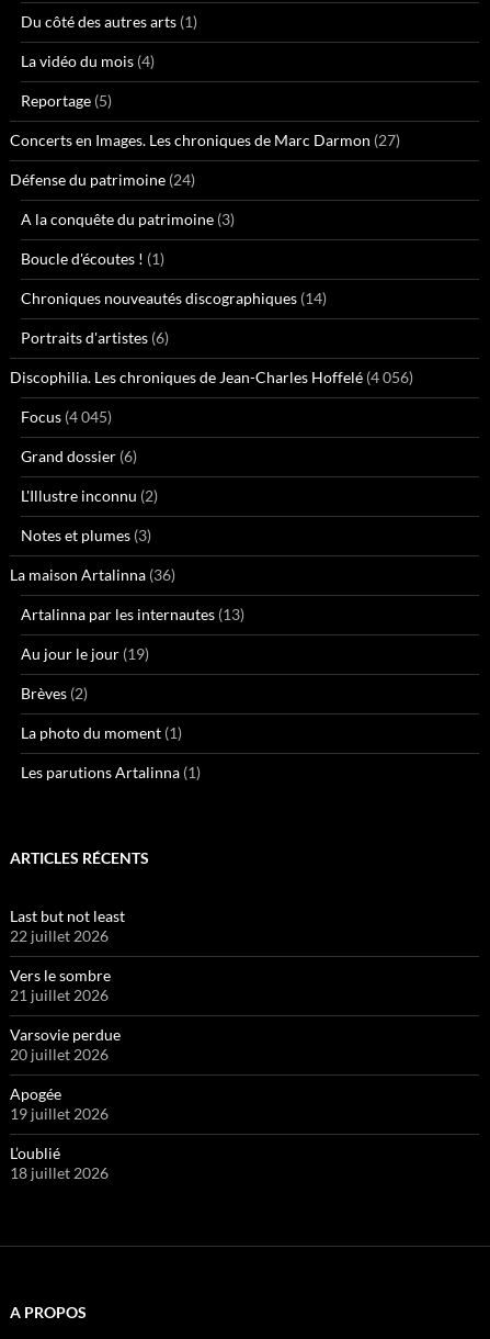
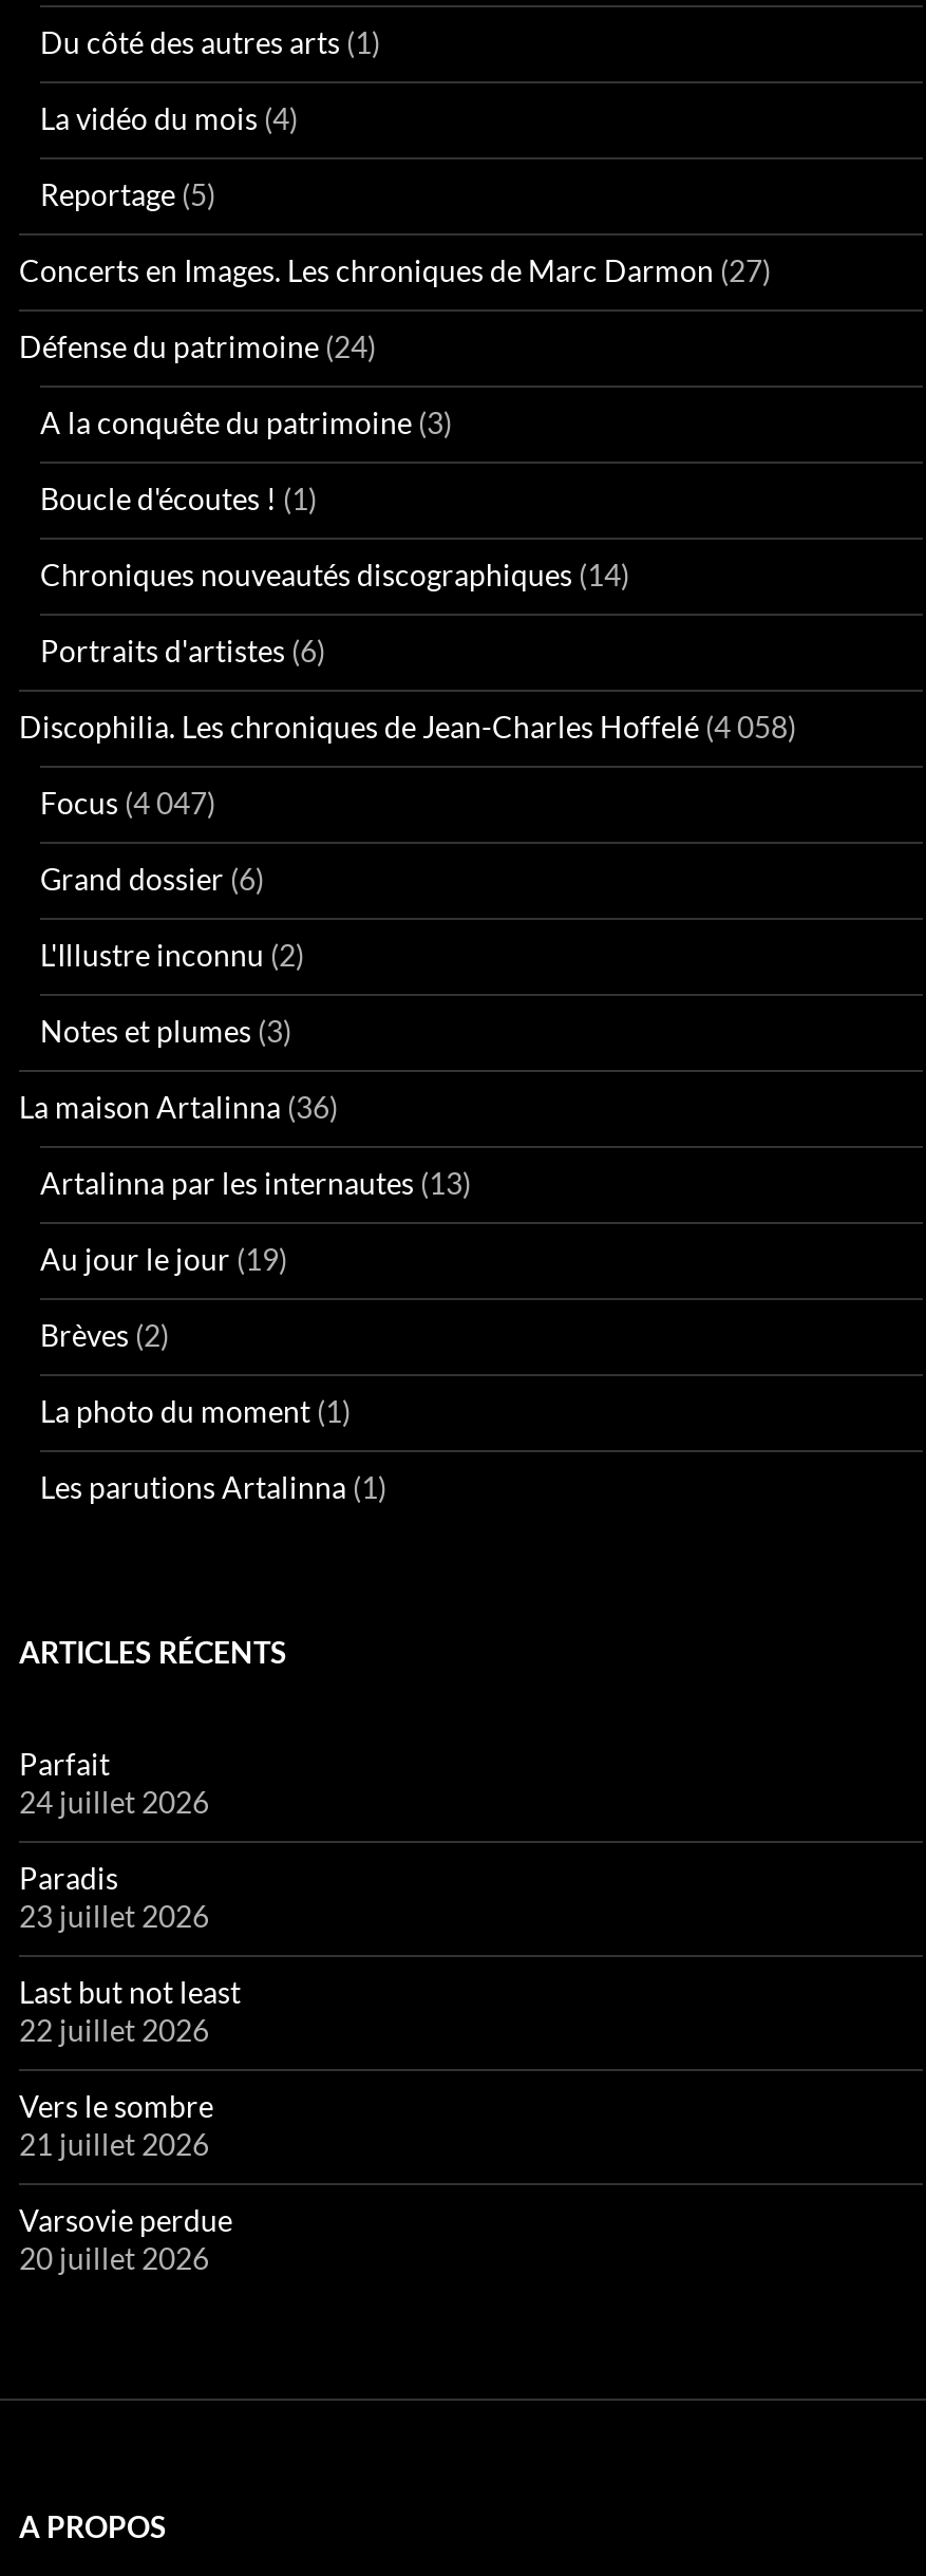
- Discophilia. Les chroniques de Jean-Charles Hoffelé (4 056)
+ Discophilia. Les chroniques de Jean-Charles Hoffelé (4 058)

- Focus (4 045)
+ Focus (4 047)

+ Parfait
+ 24 juillet 2026
+ Paradis
+ 23 juillet 2026

moved down: Last but not least | 22 juillet 2026 | Vers le sombre | 21 juillet 2026 | Varsovie perdue | 20 juillet 2026

- Apogée
- 19 juillet 2026
- L’oublié
- 18 juillet 2026
